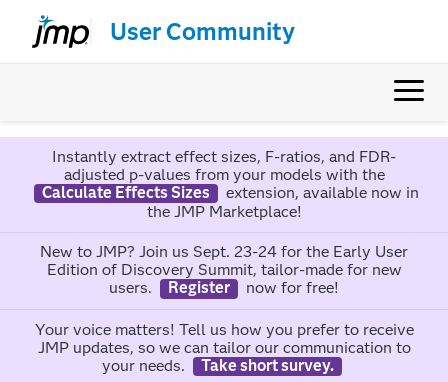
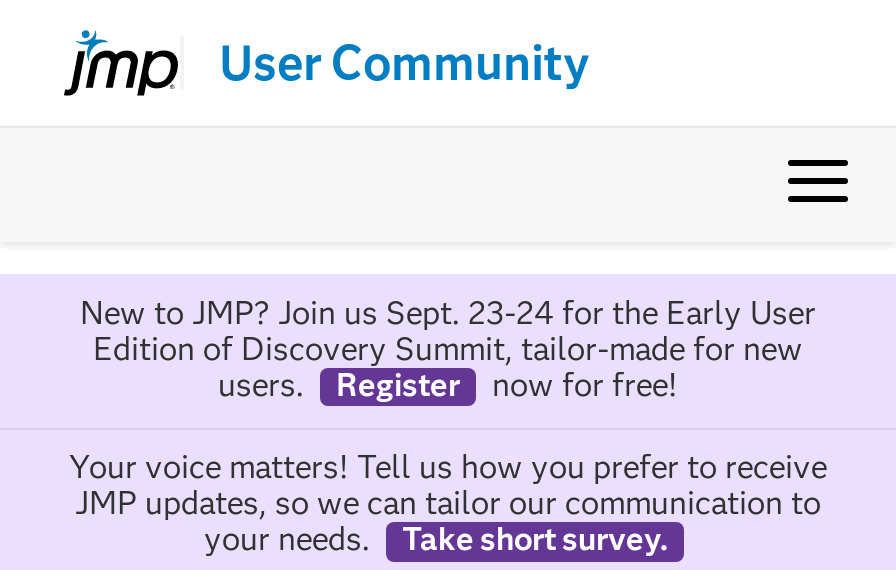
- Instantly extract effect sizes, F-ratios, and FDR-
- adjusted p-values from your models with the
- Calculate Effects Sizes
- extension, available now in
- the JMP Marketplace!
